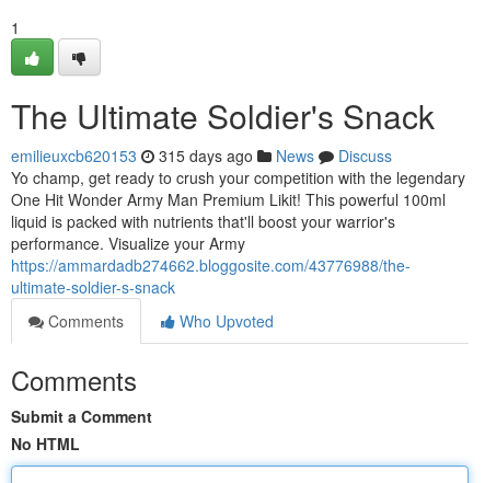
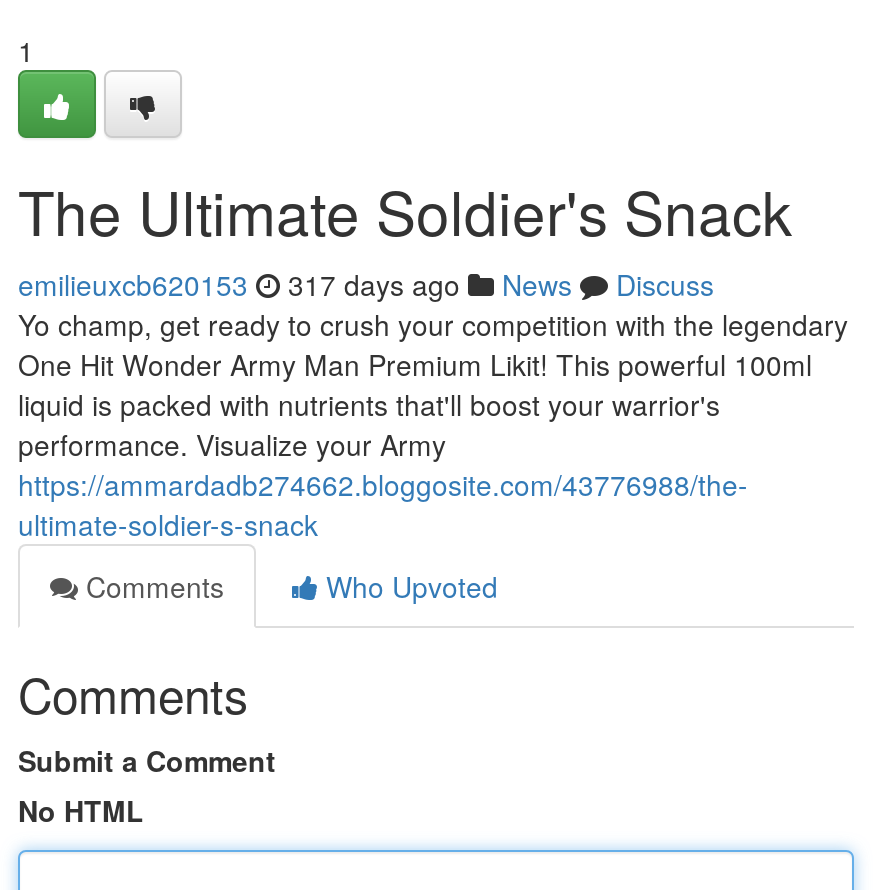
- emilieuxcb620153 315 days ago News Discuss
+ emilieuxcb620153 317 days ago News Discuss
